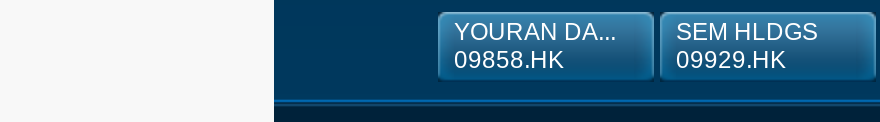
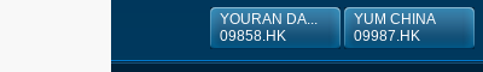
- SEM HLDGS
- 09929.HK
+ YUM CHINA
+ 09987.HK
